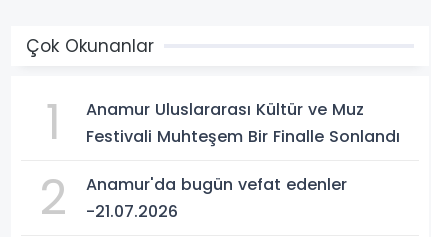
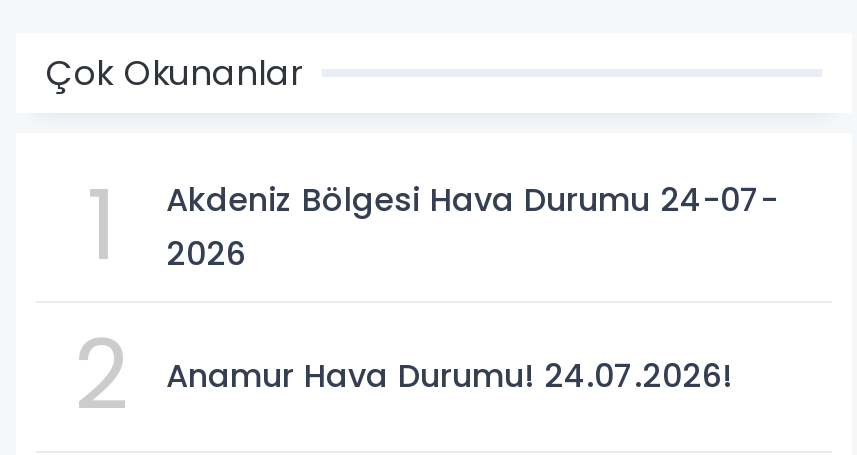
- Anamur Uluslararası Kültür ve Muz
- Festivali Muhteşem Bir Finalle Sonlandı
+ Akdeniz Bölgesi Hava Durumu 24-07-
+ 2026

- Anamur'da bugün vefat edenler
- -21.07.2026
+ Anamur Hava Durumu! 24.07.2026!
